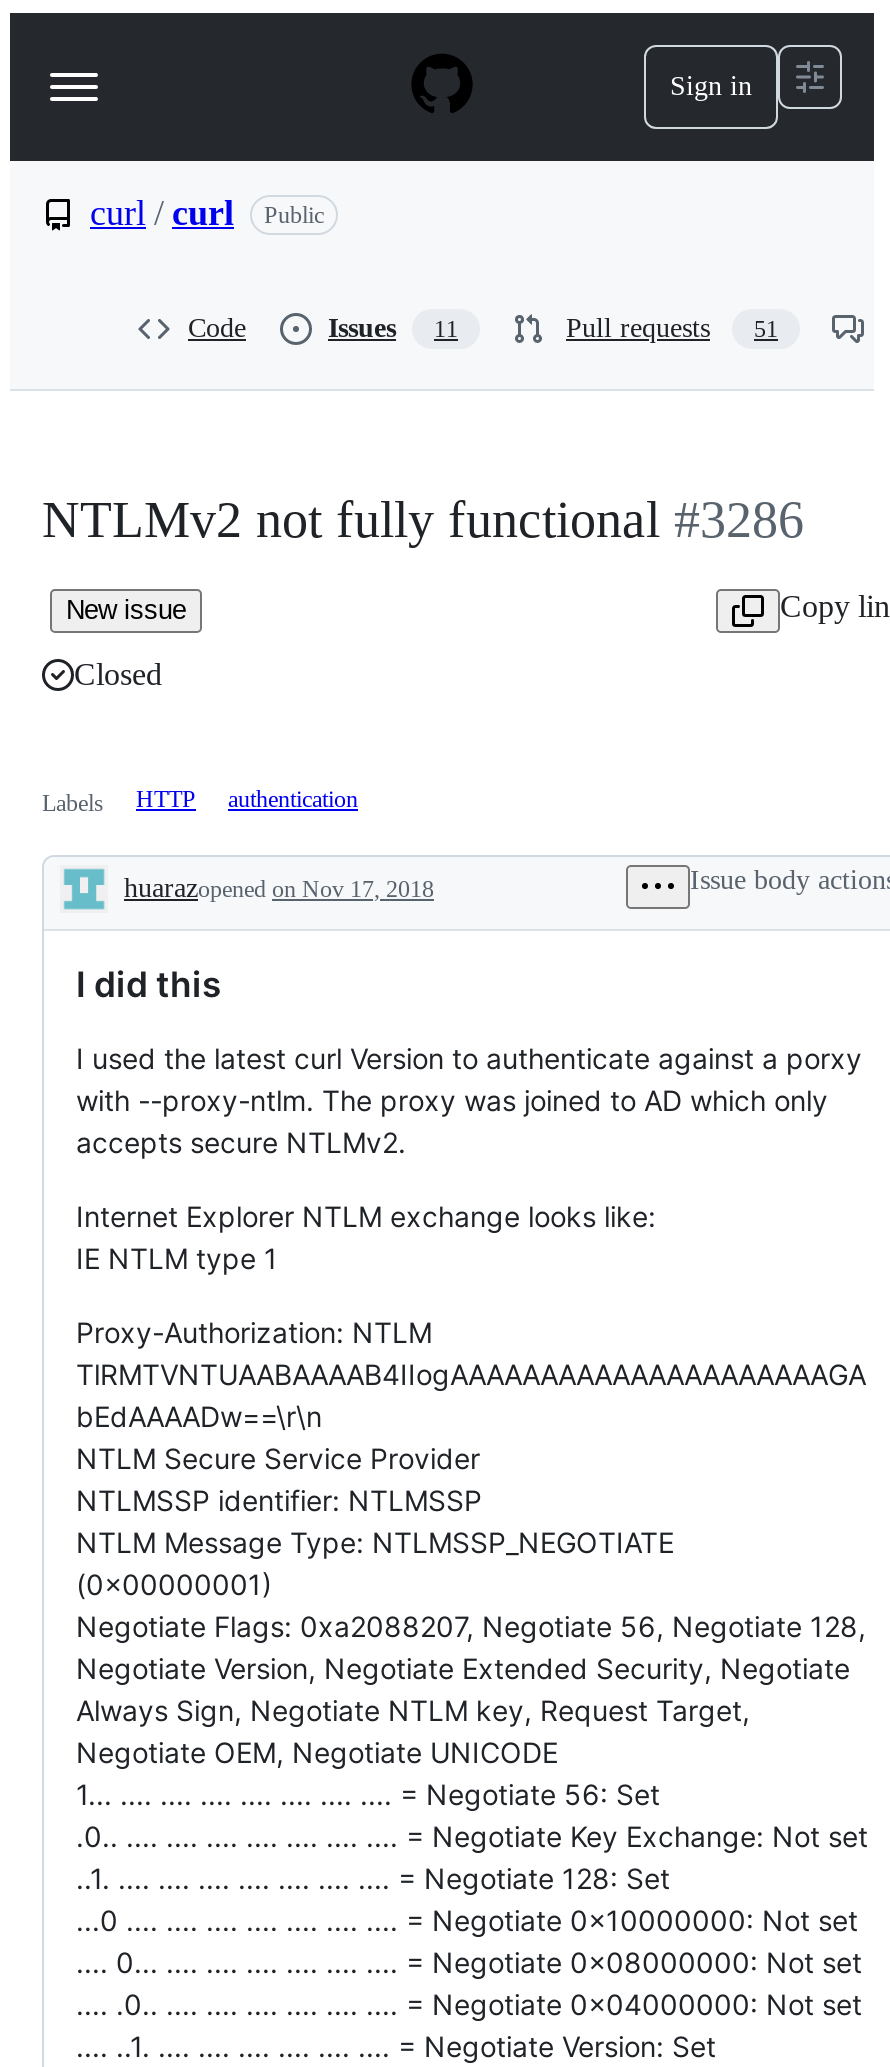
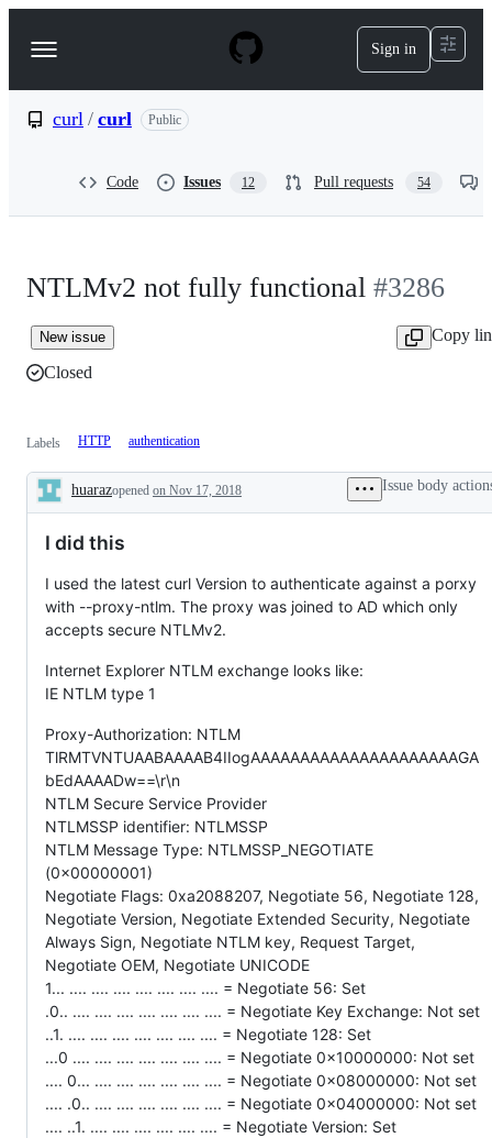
- Issues 11
+ Issues 12

- Pull requests 51
+ Pull requests 54
